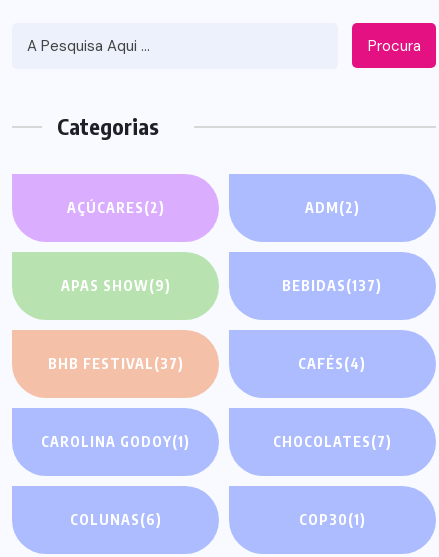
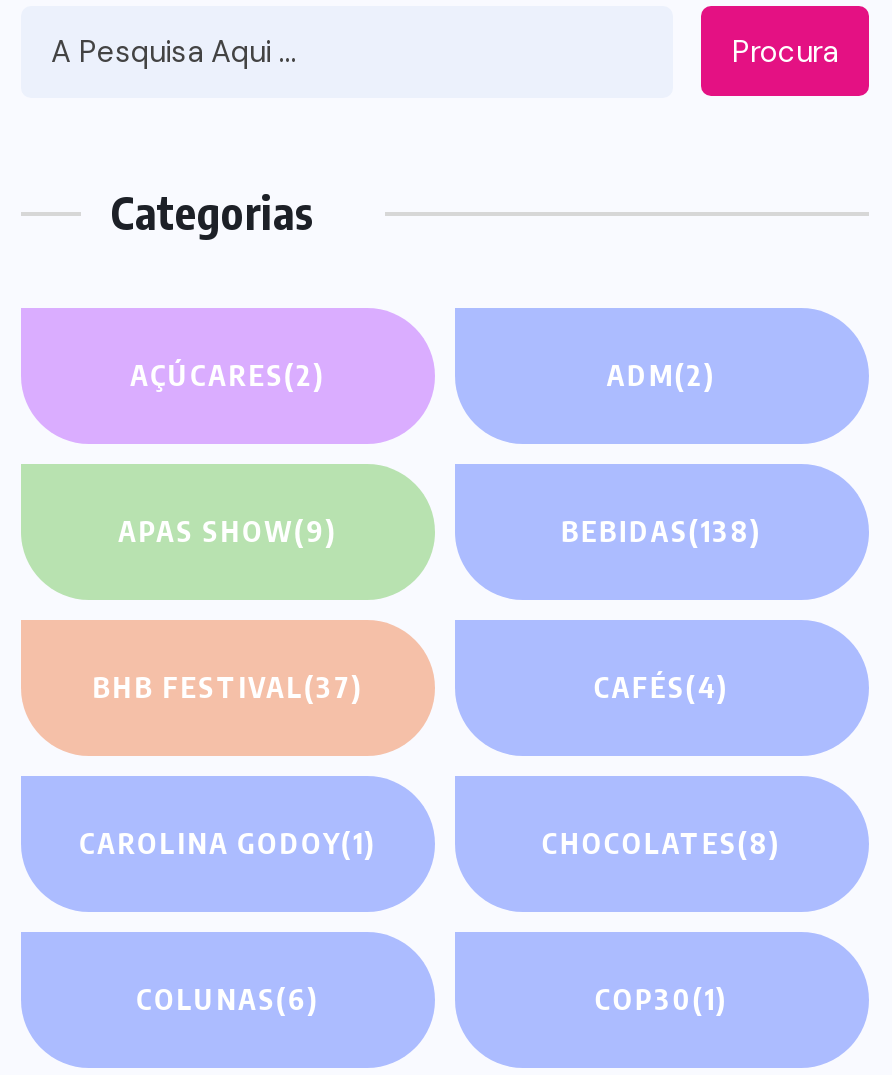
- BEBIDAS(137)
+ BEBIDAS(138)

- CHOCOLATES(7)
+ CHOCOLATES(8)
